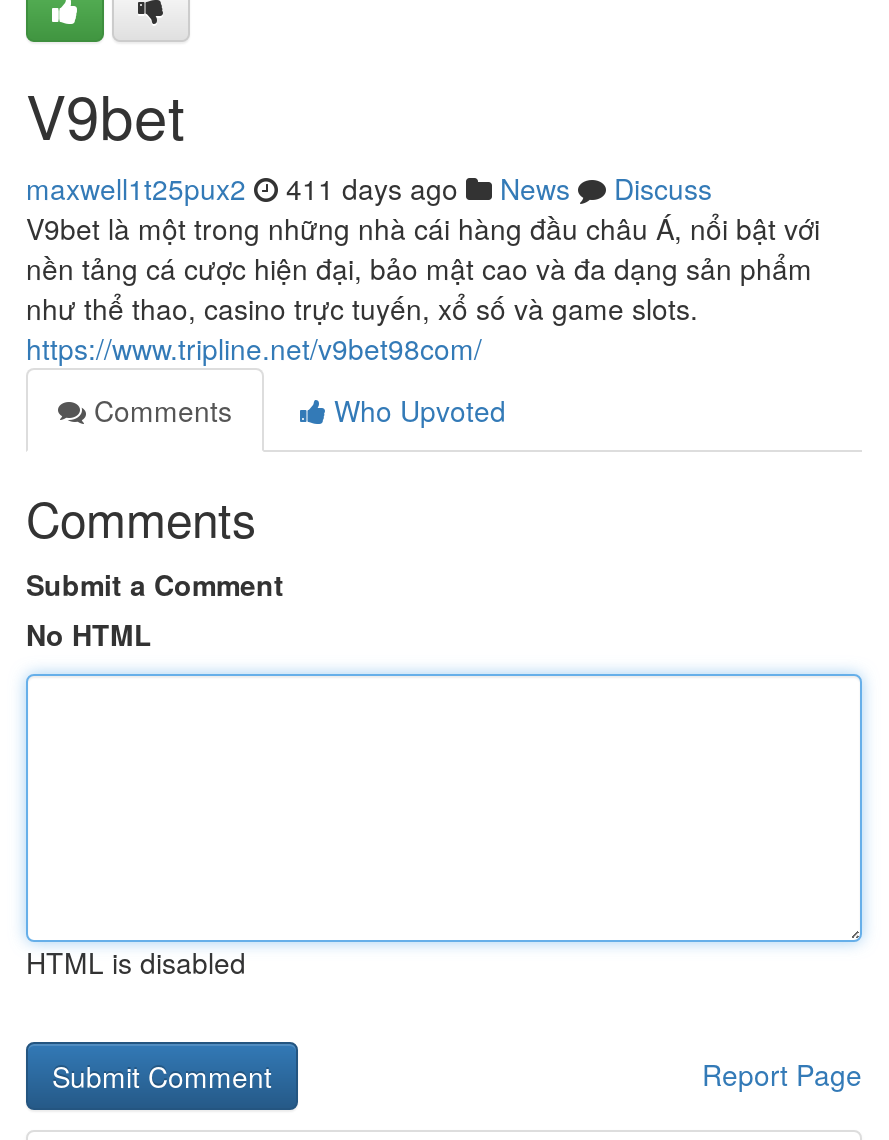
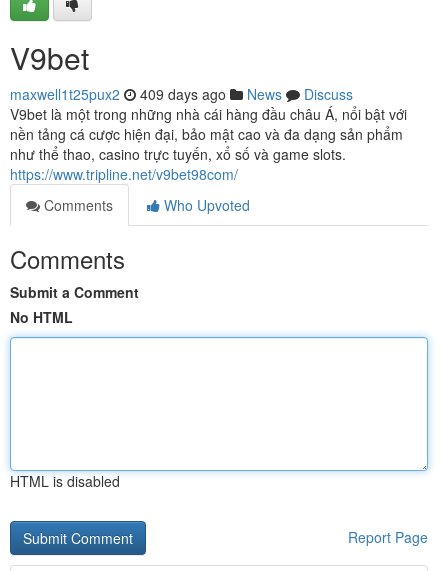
- maxwell1t25pux2 411 days ago News Discuss
+ maxwell1t25pux2 409 days ago News Discuss
